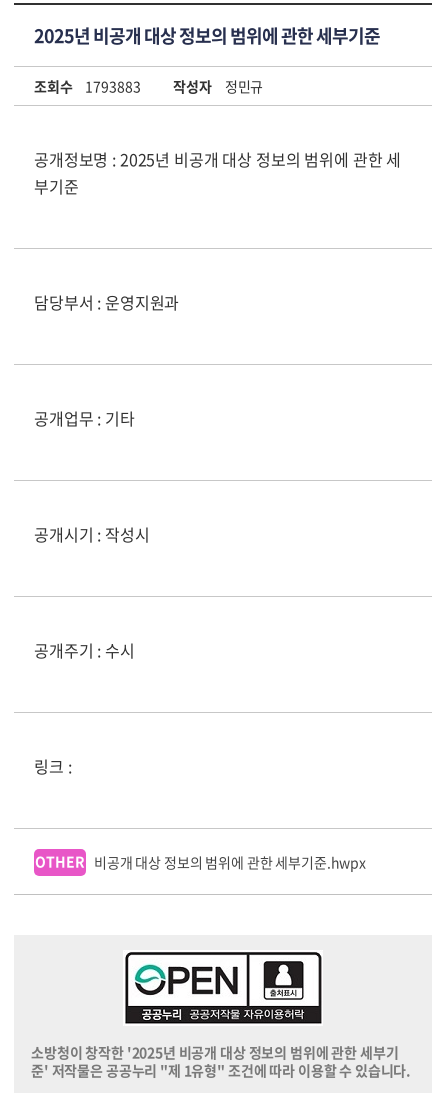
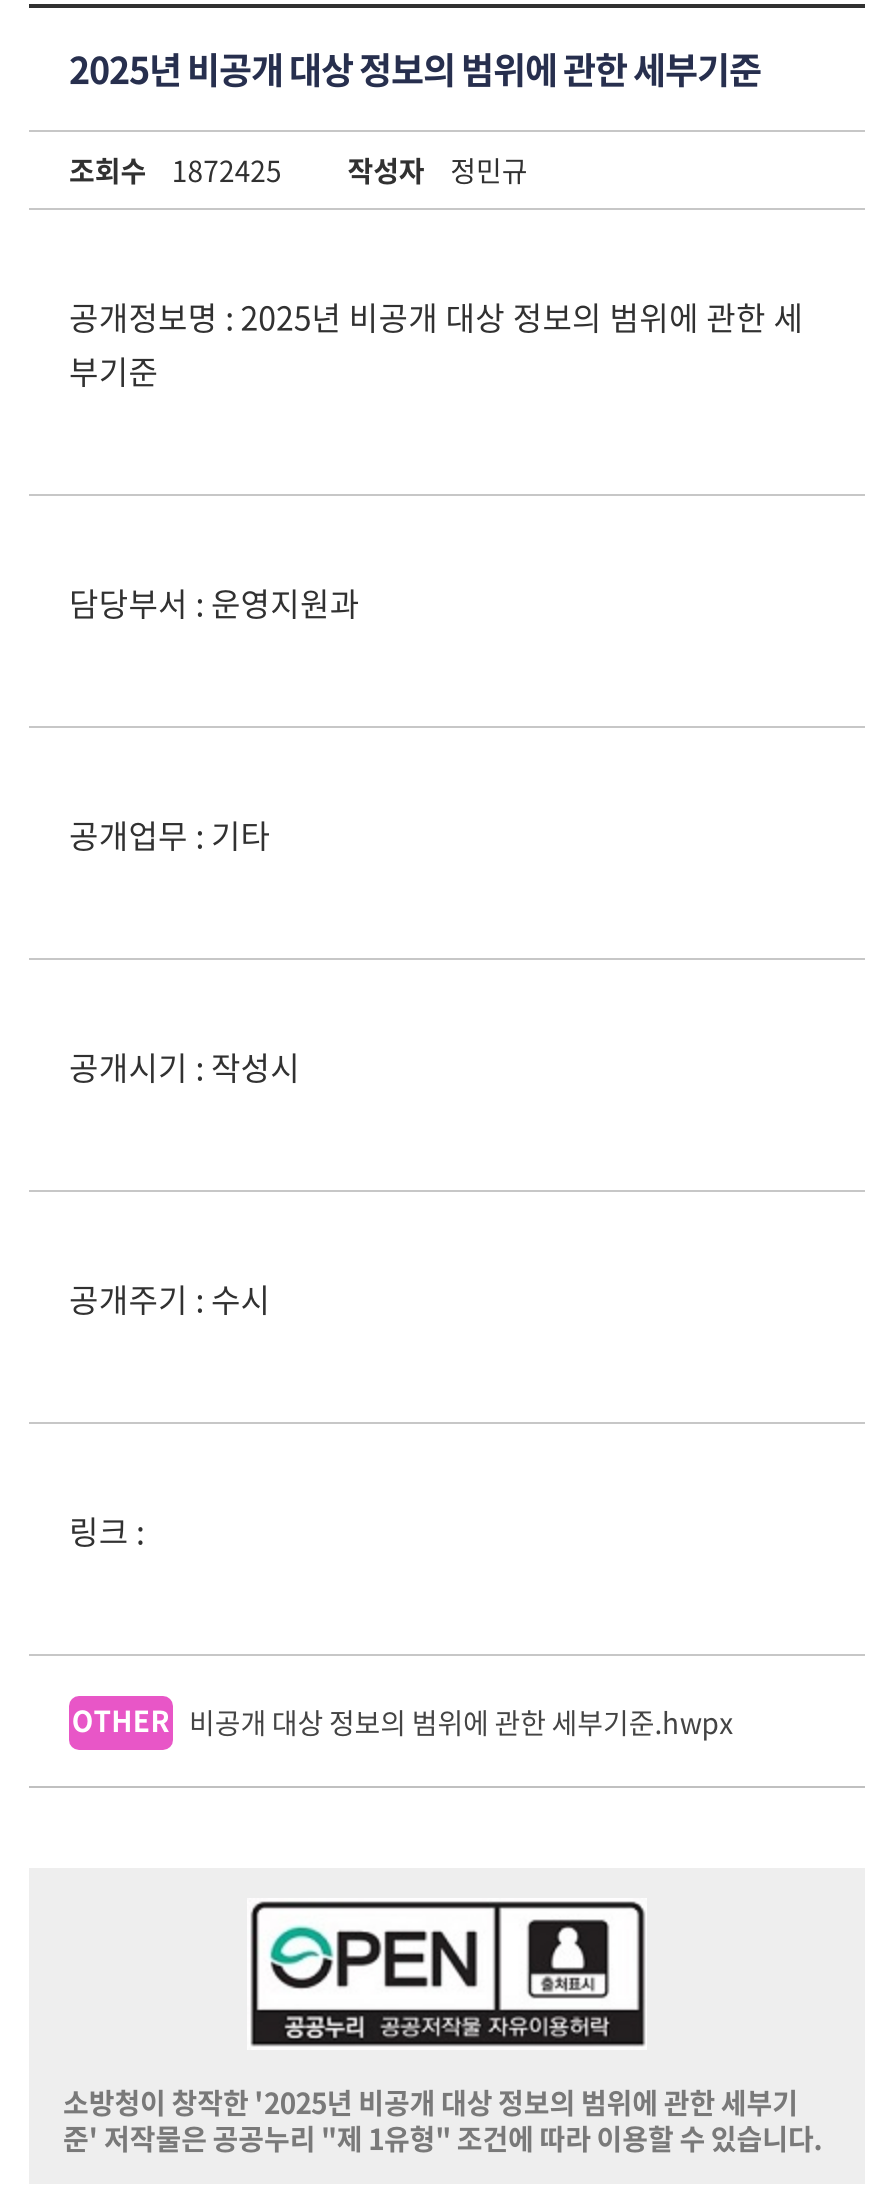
- 조회수 1793883 작성자 정민규
+ 조회수 1872425 작성자 정민규
